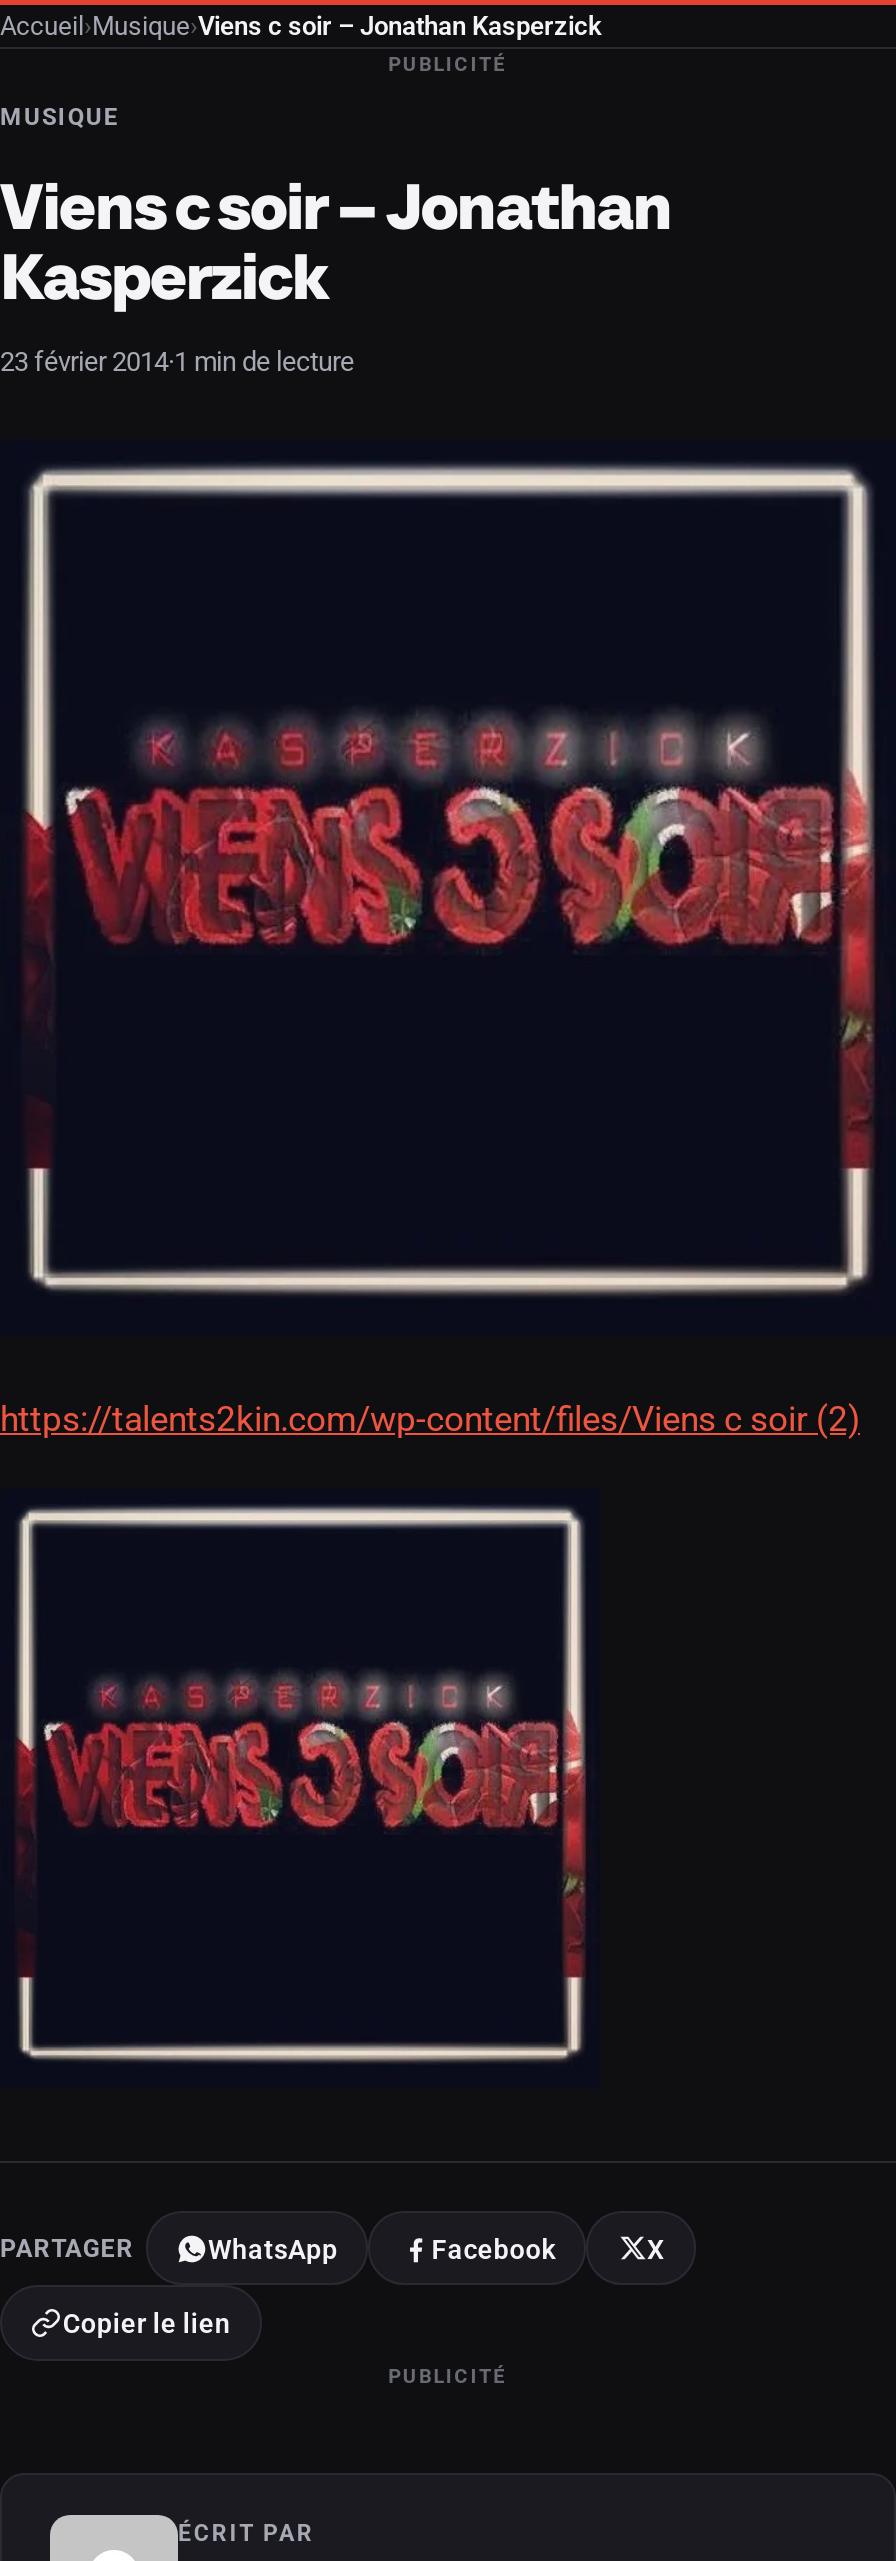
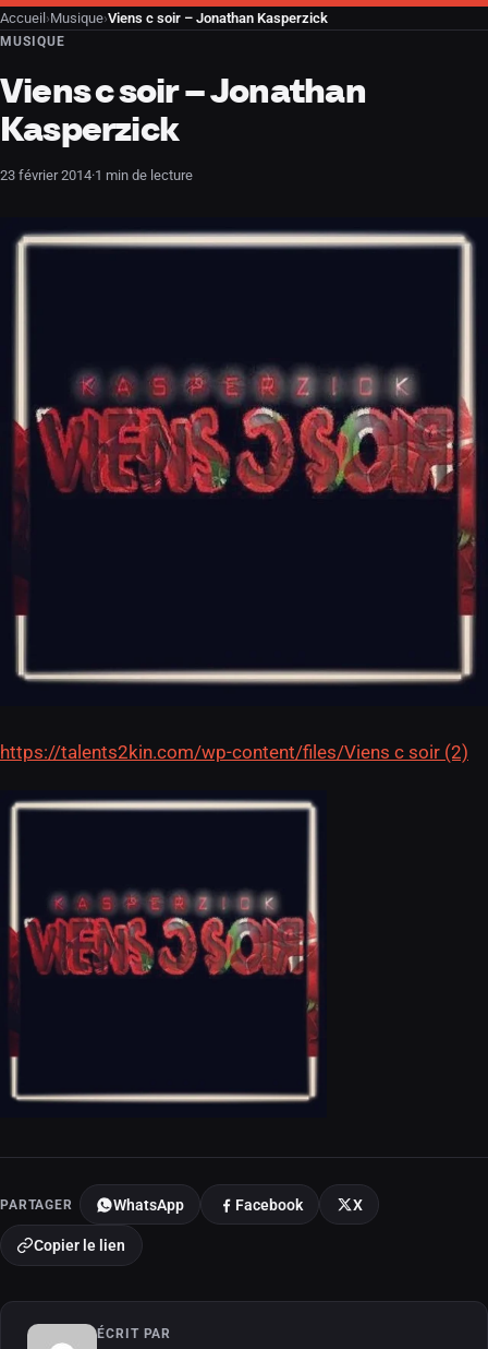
- PUBLICITÉ

- PUBLICITÉ
